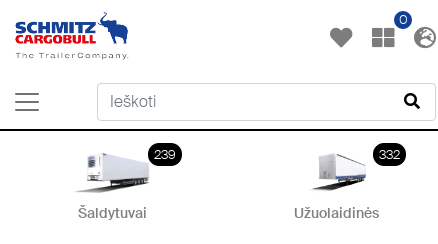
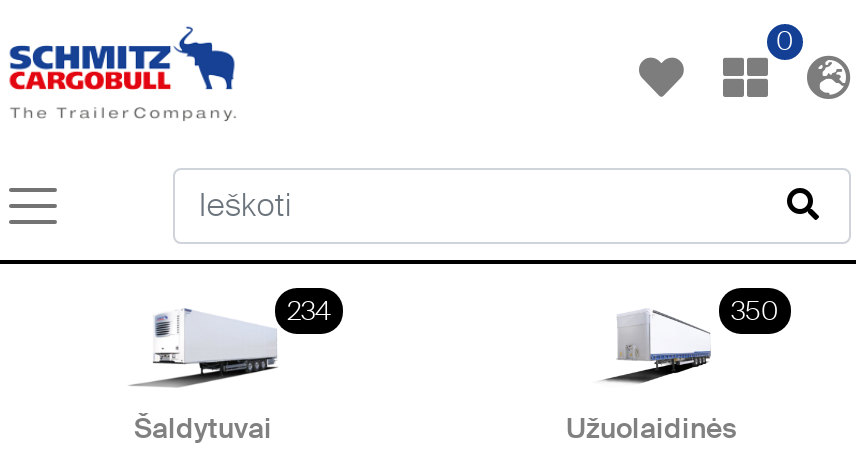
- 239
+ 234

- 332
+ 350
